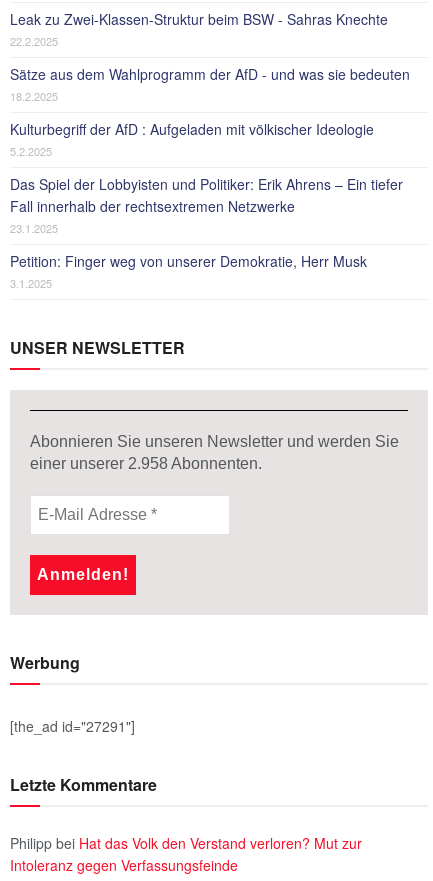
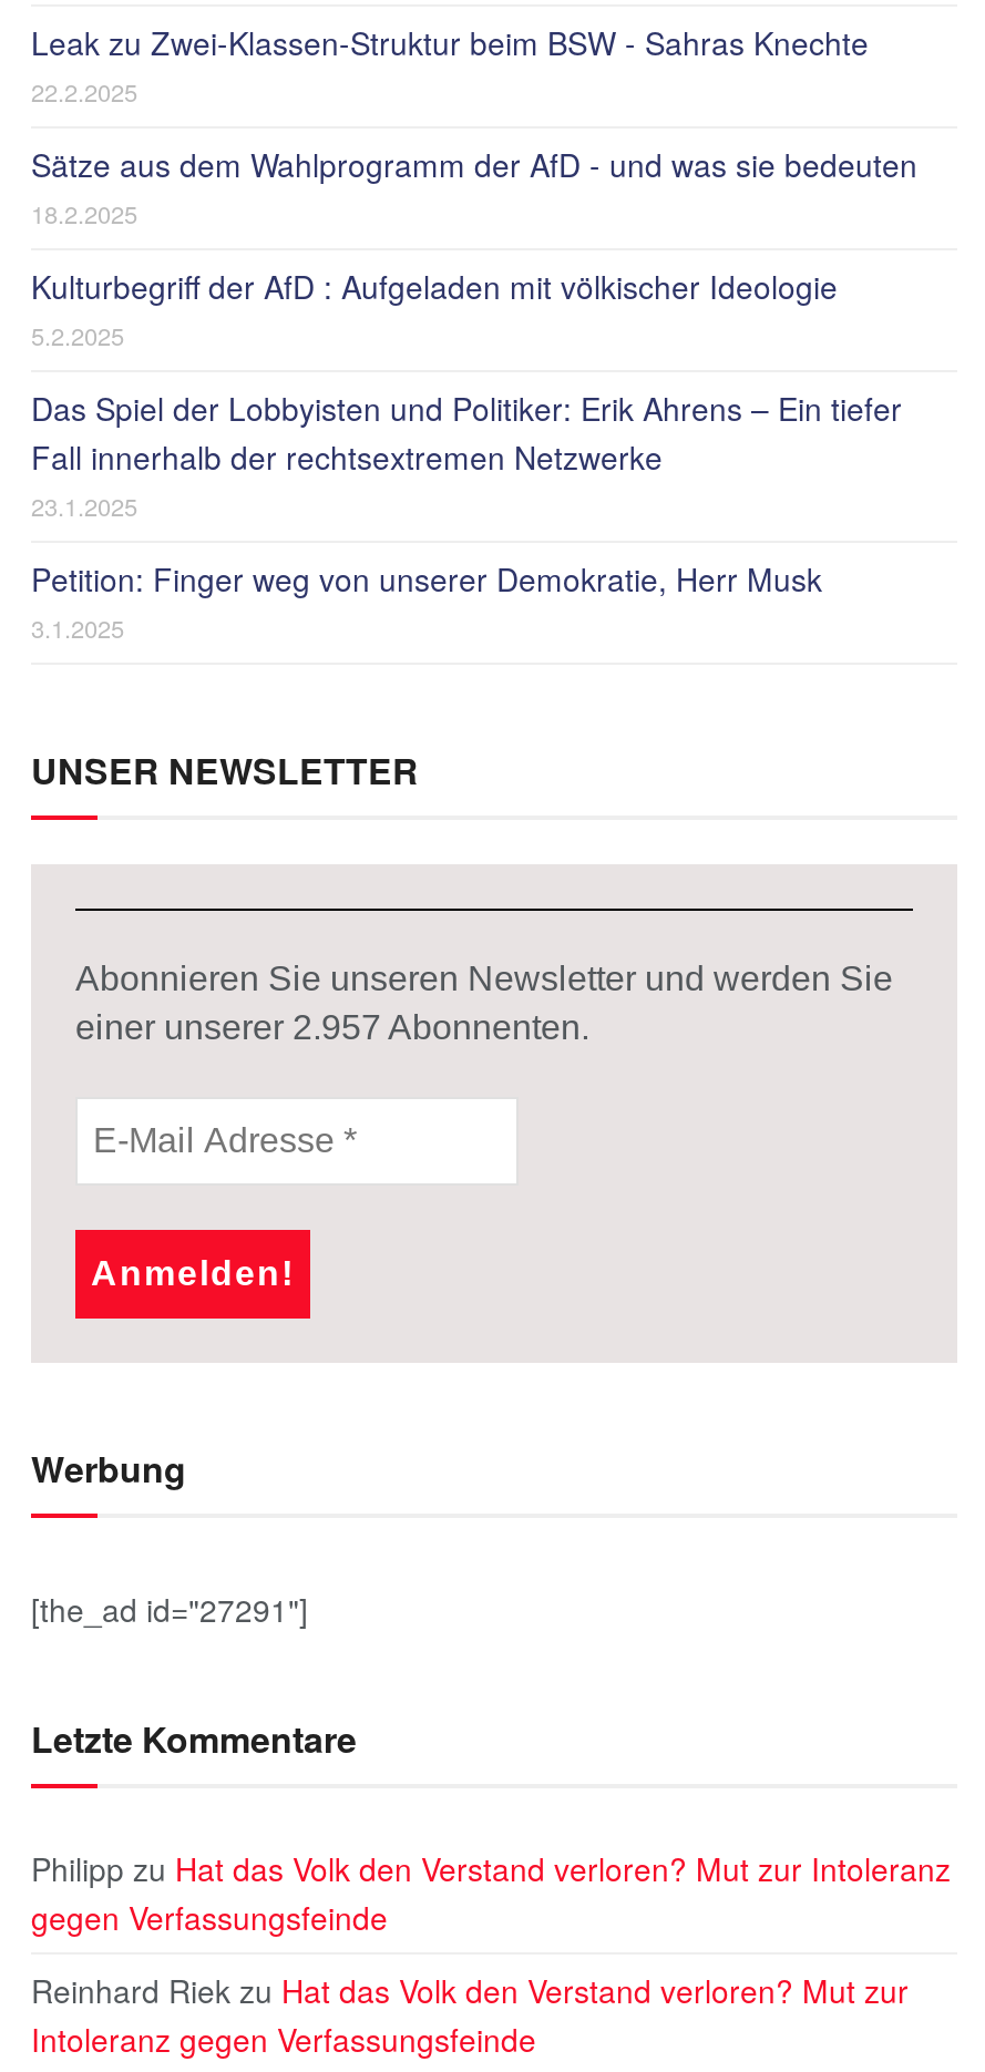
- einer unserer 2.958 Abonnenten.
+ einer unserer 2.957 Abonnenten.

- Philipp bei Hat das Volk den Verstand verloren? Mut zur
+ Philipp zu Hat das Volk den Verstand verloren? Mut zur Intoleranz
+ gegen Verfassungsfeinde
+ Reinhard Riek zu Hat das Volk den Verstand verloren? Mut zur
